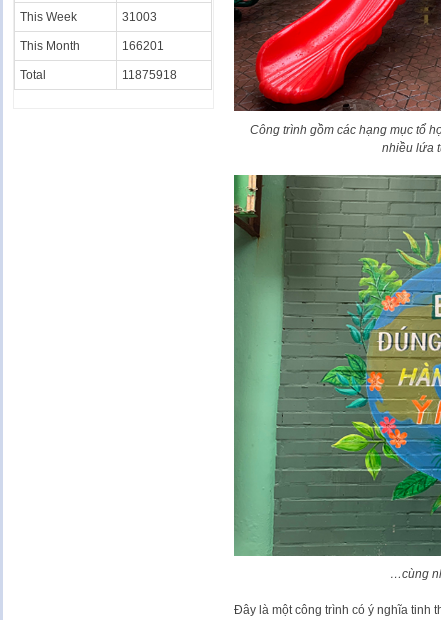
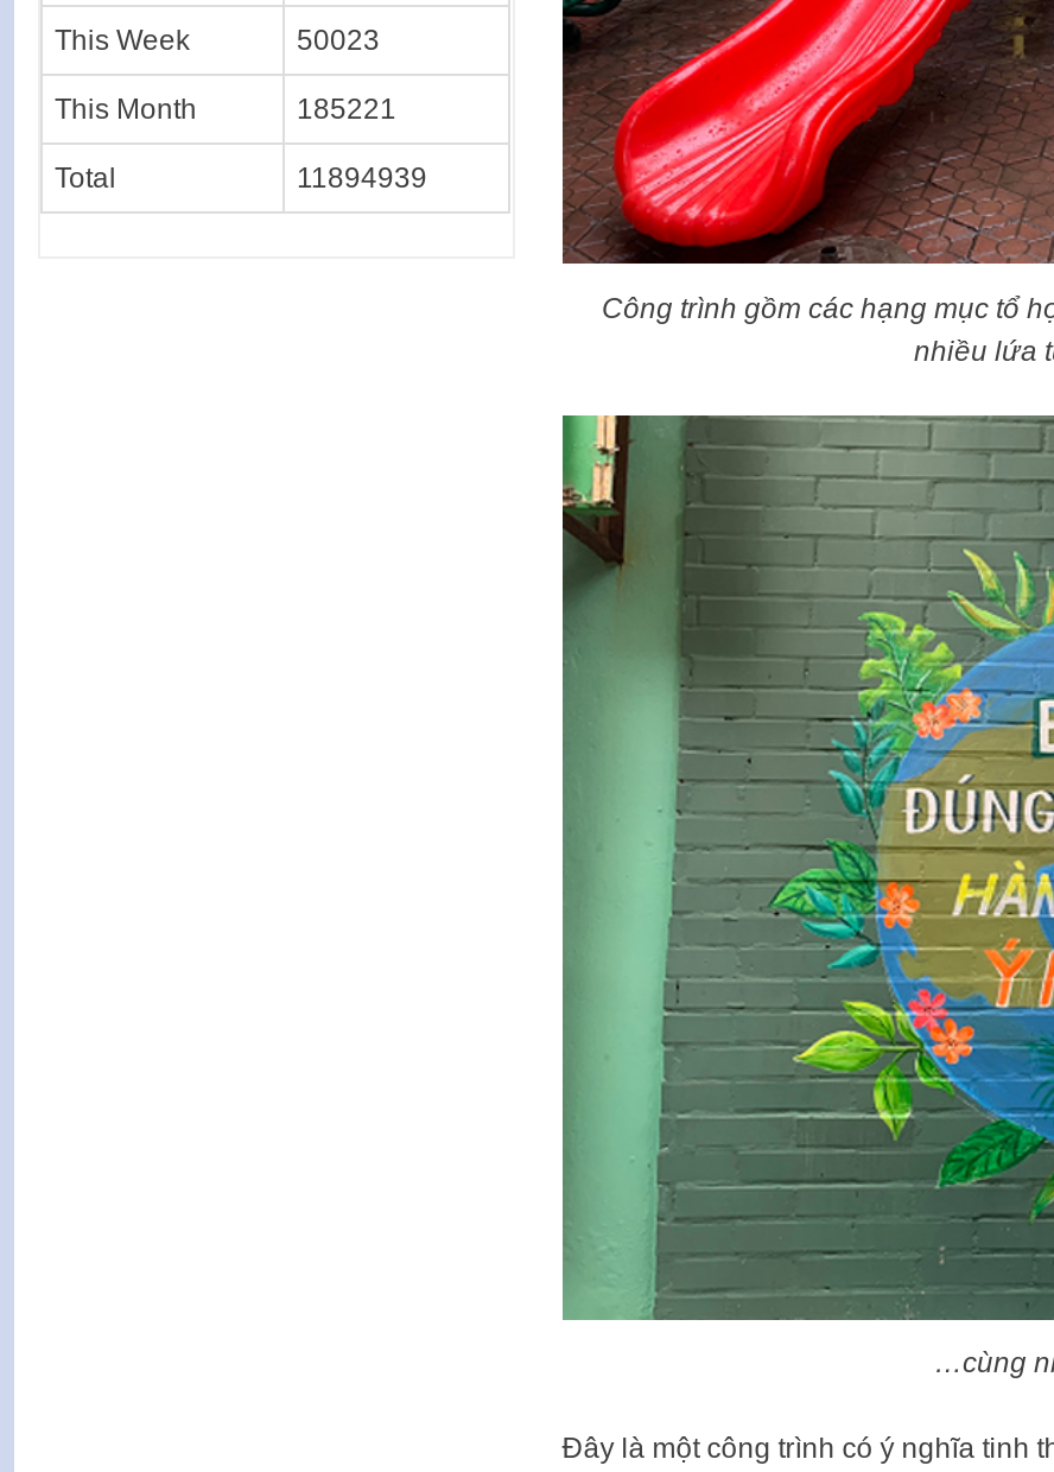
- 31003
+ 50023

- 166201
+ 185221

- 11875918
+ 11894939
